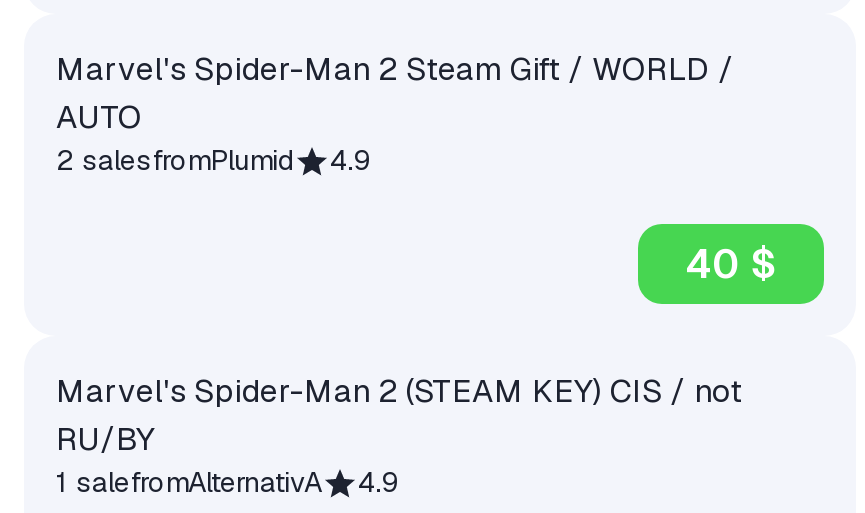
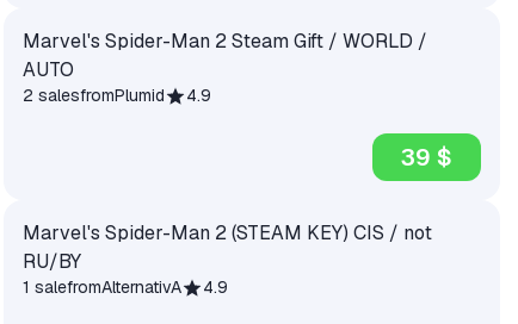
- 40 $
+ 39 $
